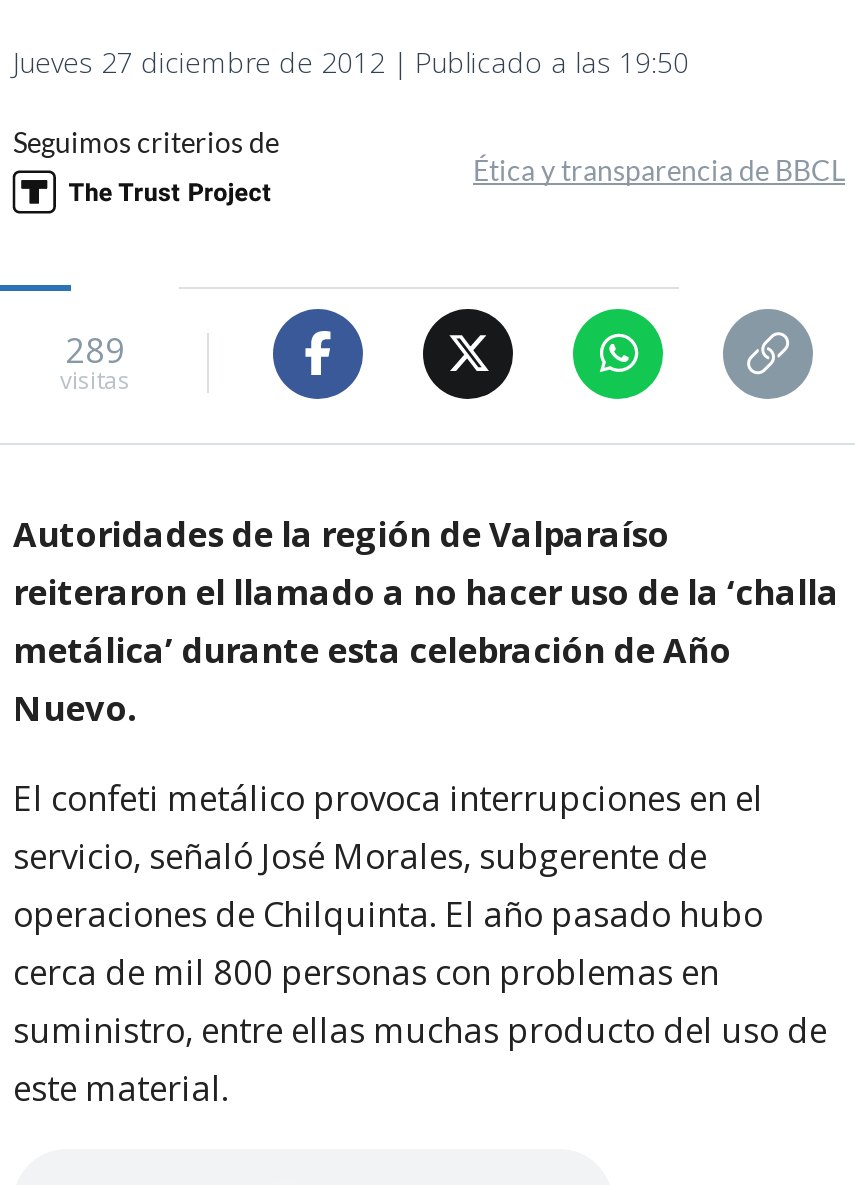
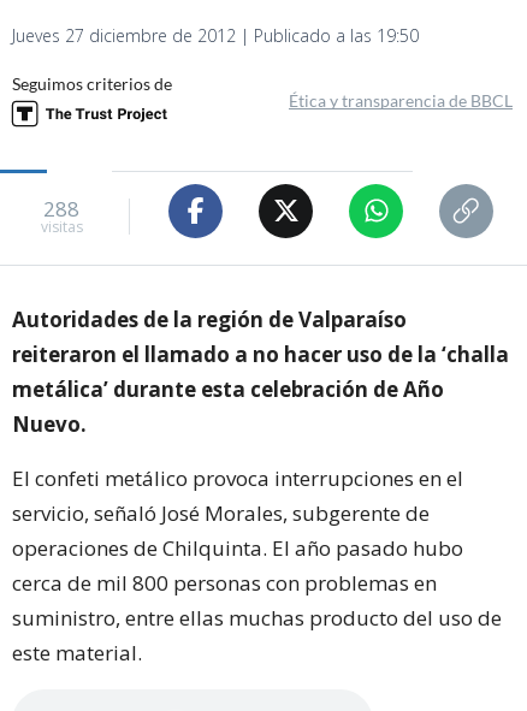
- 289
+ 288
